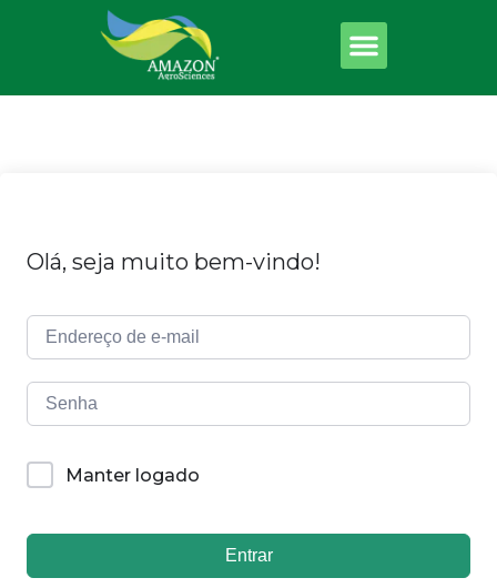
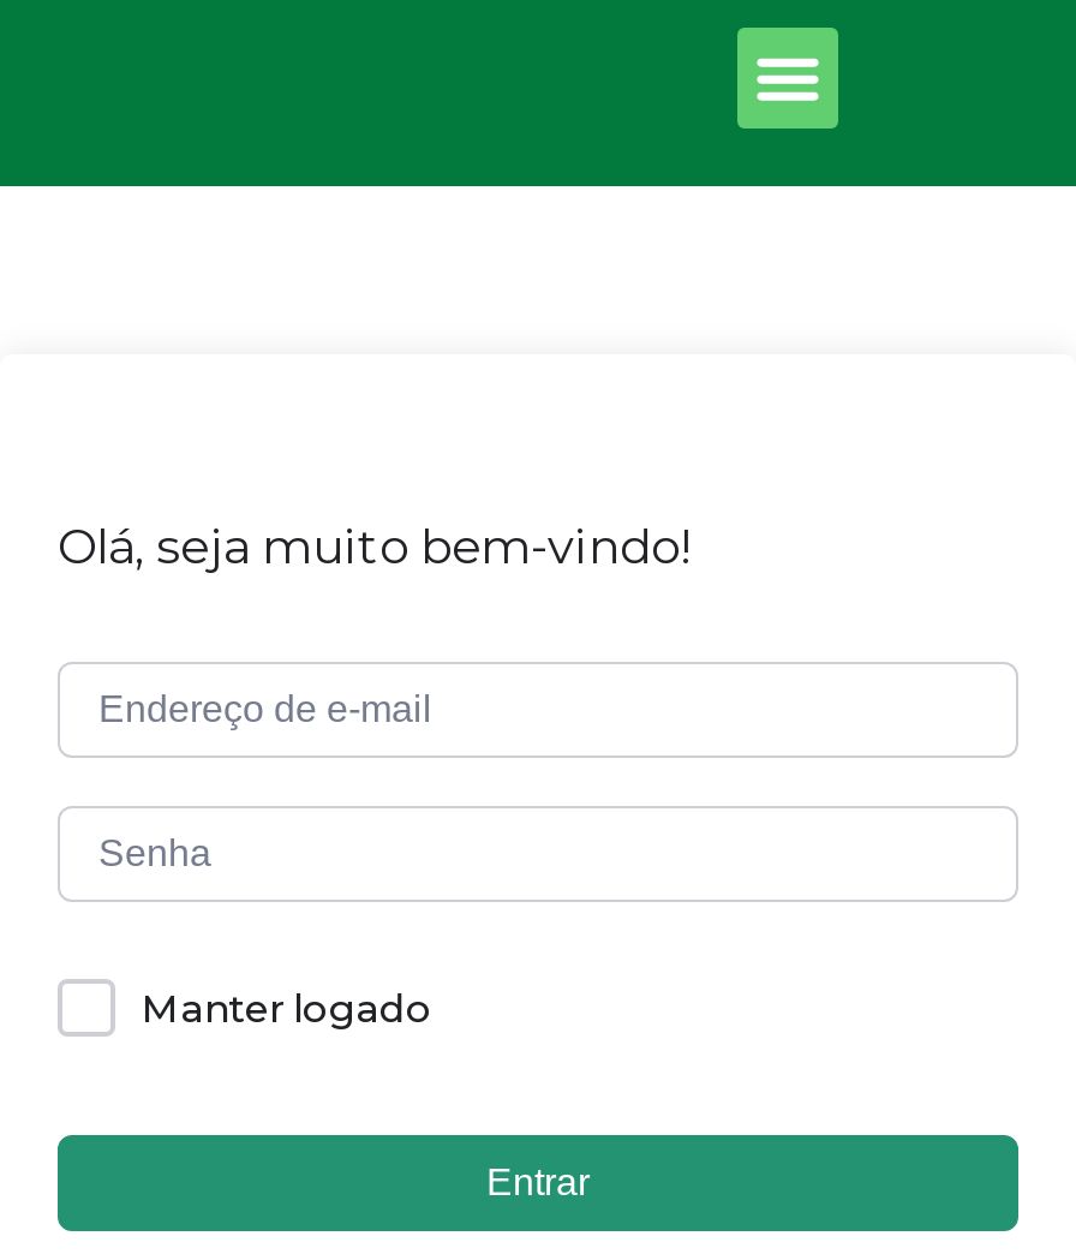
- [image]
